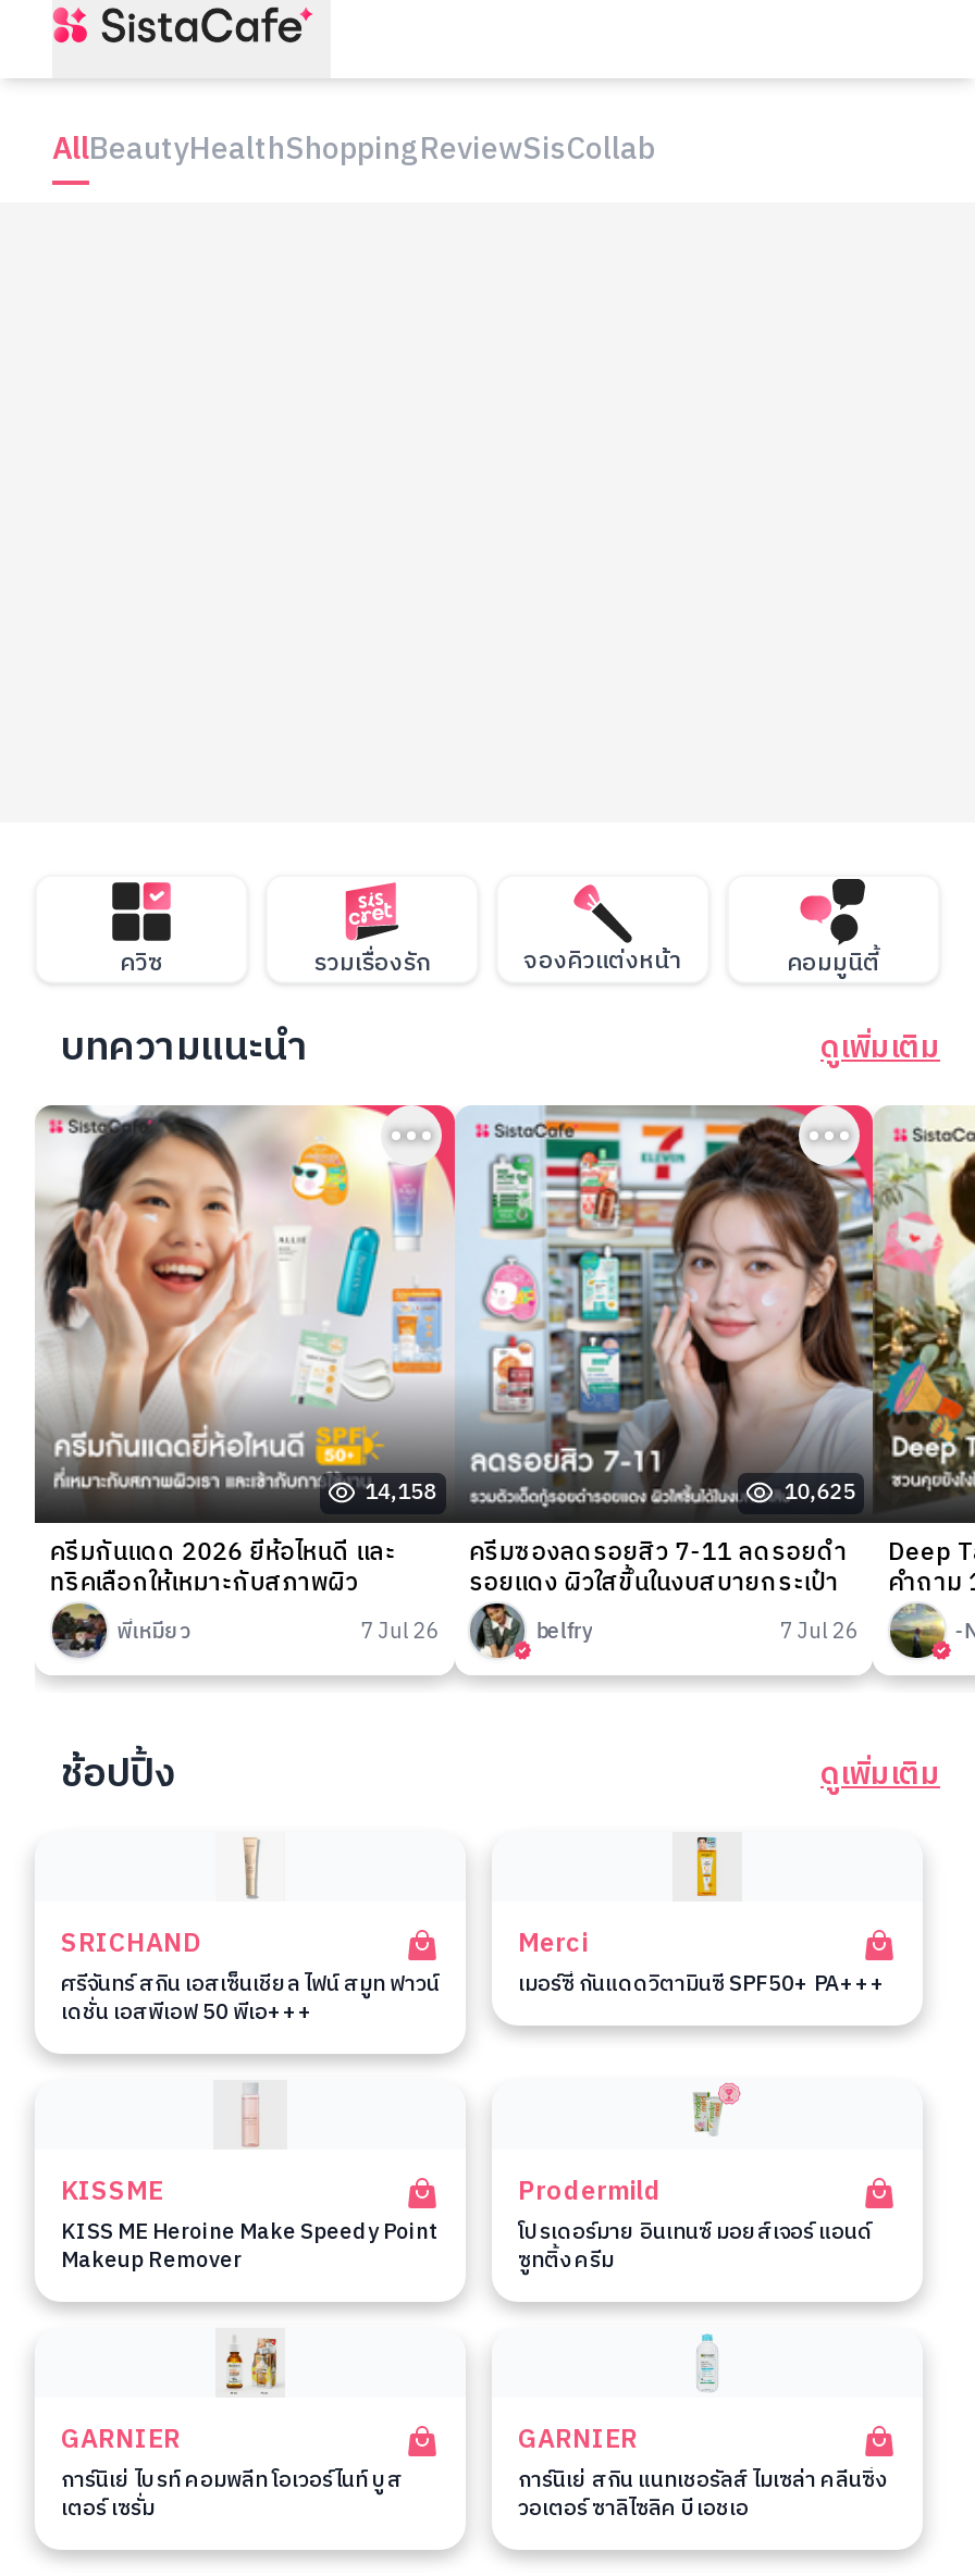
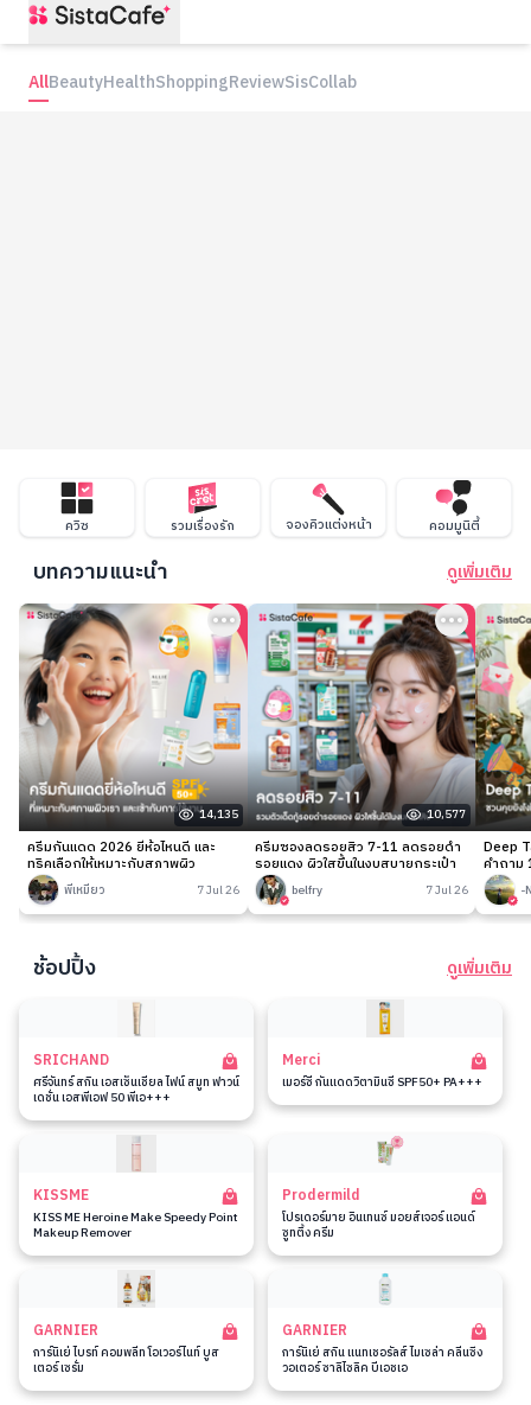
- 14,158
+ 14,135

- 10,625
+ 10,577
